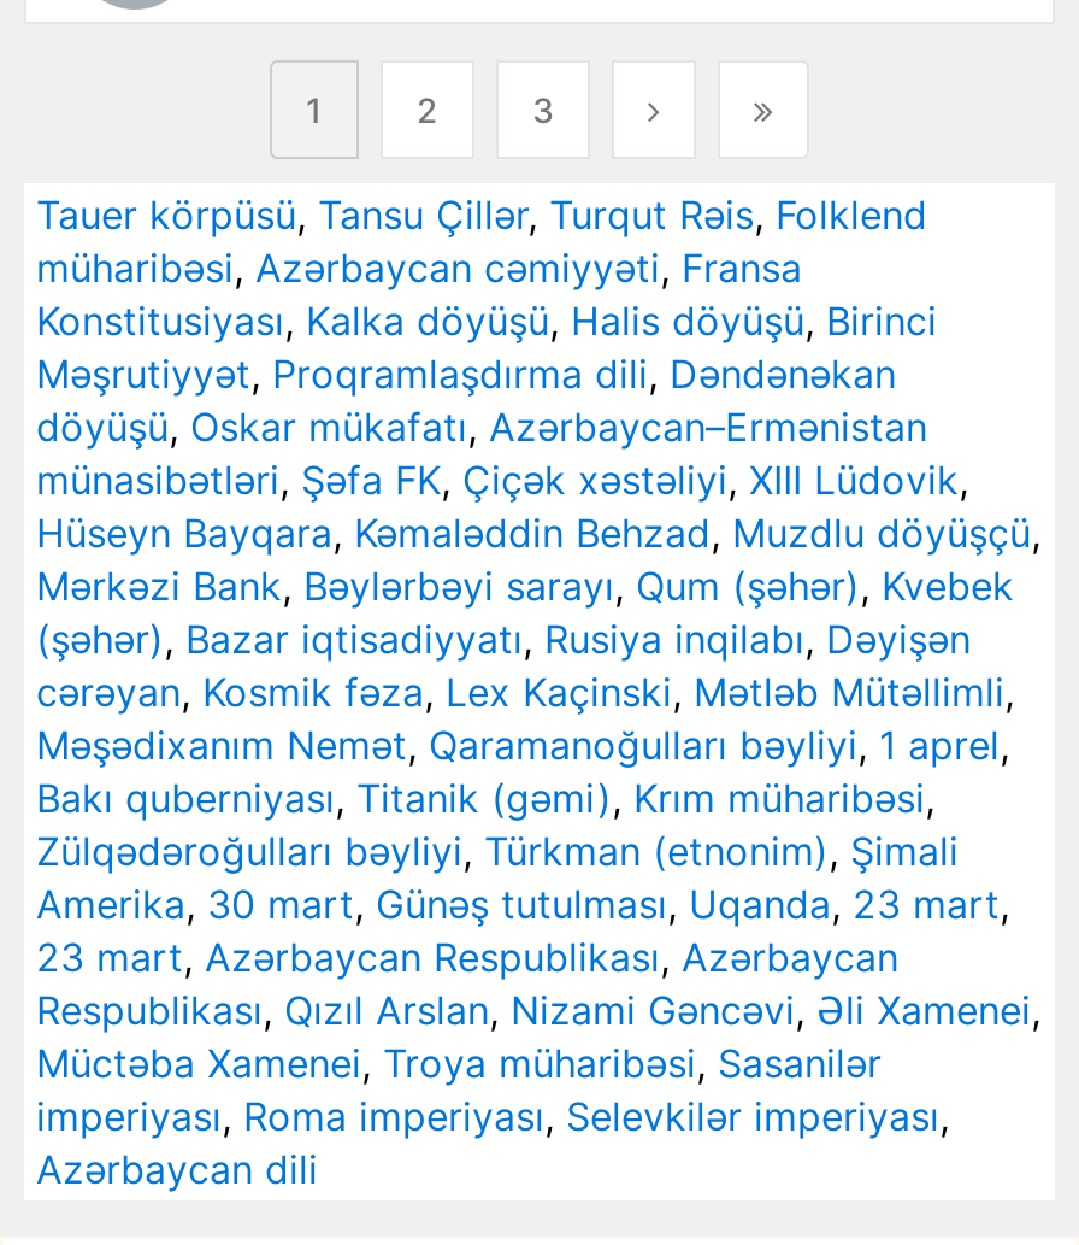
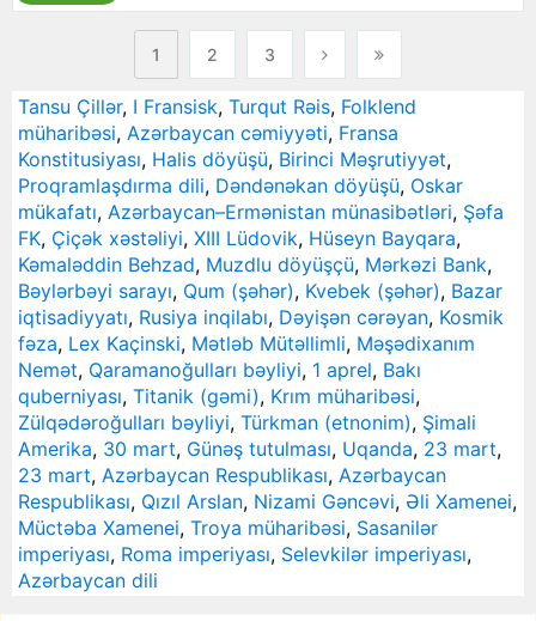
- Tauer körpüsü, Tansu Çillər, Turqut Rəis, Folklend
+ Tansu Çillər, I Fransisk, Turqut Rəis, Folklend

- Konstitusiyası, Kalka döyüşü, Halis döyüşü, Birinci
- Məşrutiyyət, Proqramlaşdırma dili, Dəndənəkan
- döyüşü, Oskar mükafatı, Azərbaycan–Ermənistan
- münasibətləri, Şəfa FK, Çiçək xəstəliyi, XIII Lüdovik,
- Hüseyn Bayqara, Kəmaləddin Behzad, Muzdlu döyüşçü,
- Mərkəzi Bank, Bəylərbəyi sarayı, Qum (şəhər), Kvebek
- (şəhər), Bazar iqtisadiyyatı, Rusiya inqilabı, Dəyişən
- cərəyan, Kosmik fəza, Lex Kaçinski, Mətləb Mütəllimli,
- Məşədixanım Nemət, Qaramanoğulları bəyliyi, 1 aprel,
- Bakı quberniyası, Titanik (gəmi), Krım müharibəsi,
+ Konstitusiyası, Halis döyüşü, Birinci Məşrutiyyət,
+ Proqramlaşdırma dili, Dəndənəkan döyüşü, Oskar
+ mükafatı, Azərbaycan–Ermənistan münasibətləri, Şəfa
+ FK, Çiçək xəstəliyi, XIII Lüdovik, Hüseyn Bayqara,
+ Kəmaləddin Behzad, Muzdlu döyüşçü, Mərkəzi Bank,
+ Bəylərbəyi sarayı, Qum (şəhər), Kvebek (şəhər), Bazar
+ iqtisadiyyatı, Rusiya inqilabı, Dəyişən cərəyan, Kosmik
+ fəza, Lex Kaçinski, Mətləb Mütəllimli, Məşədixanım
+ Nemət, Qaramanoğulları bəyliyi, 1 aprel, Bakı
+ quberniyası, Titanik (gəmi), Krım müharibəsi,
